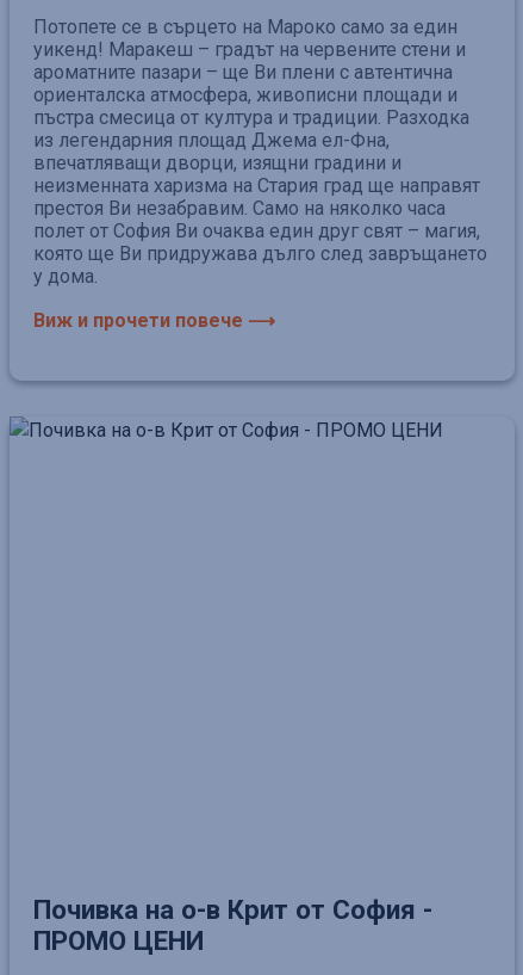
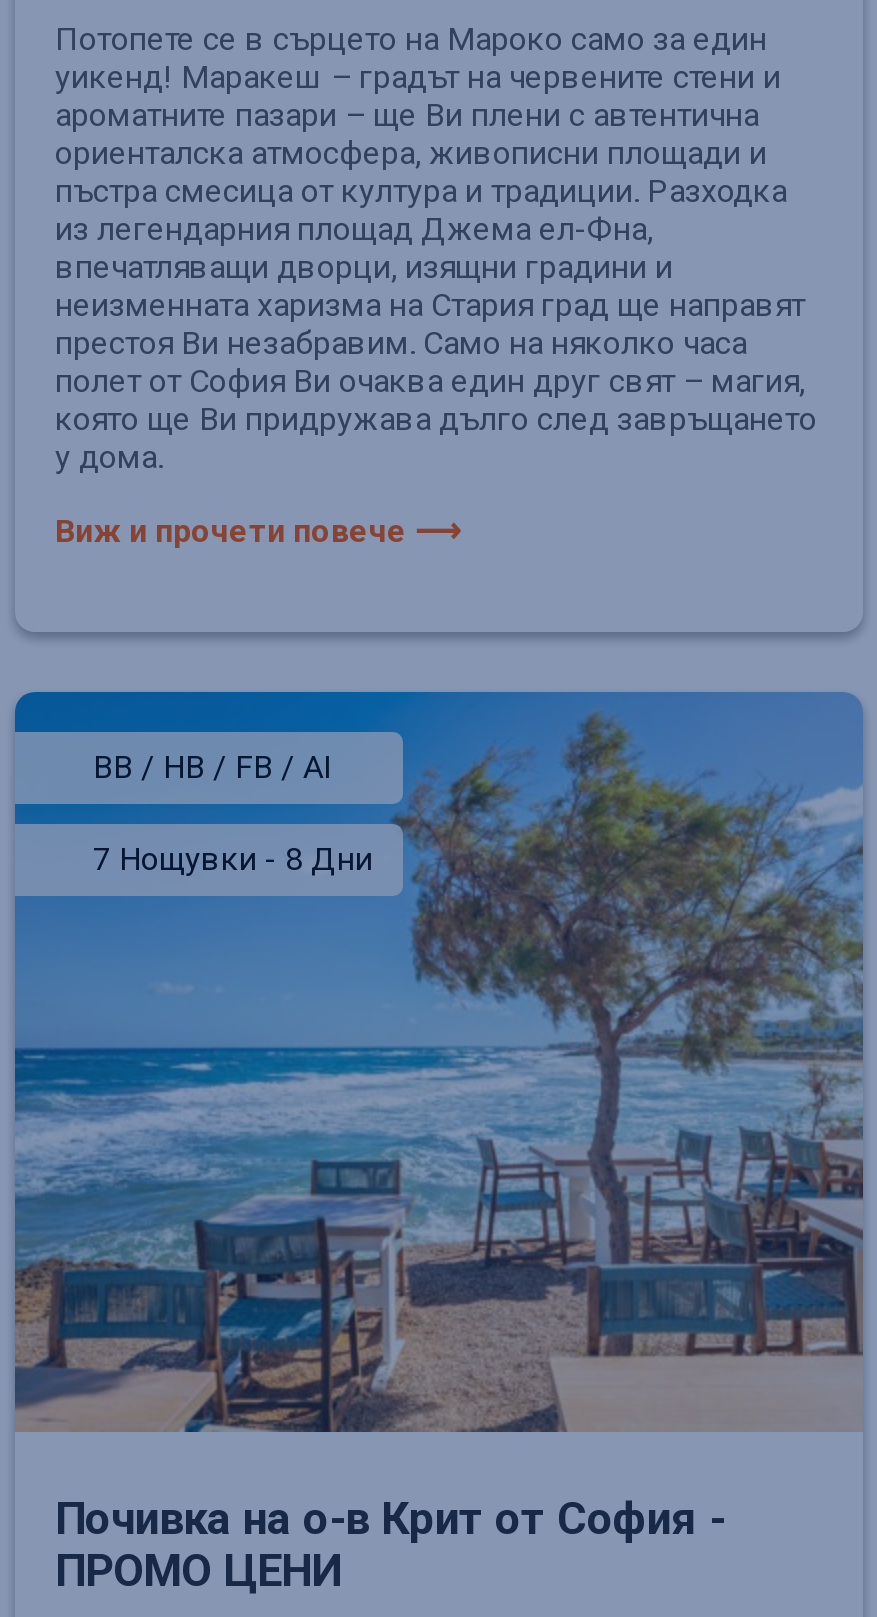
+ [image]
+ BB / HB / FB / AI
+ 7 Нощувки - 8 Дни
